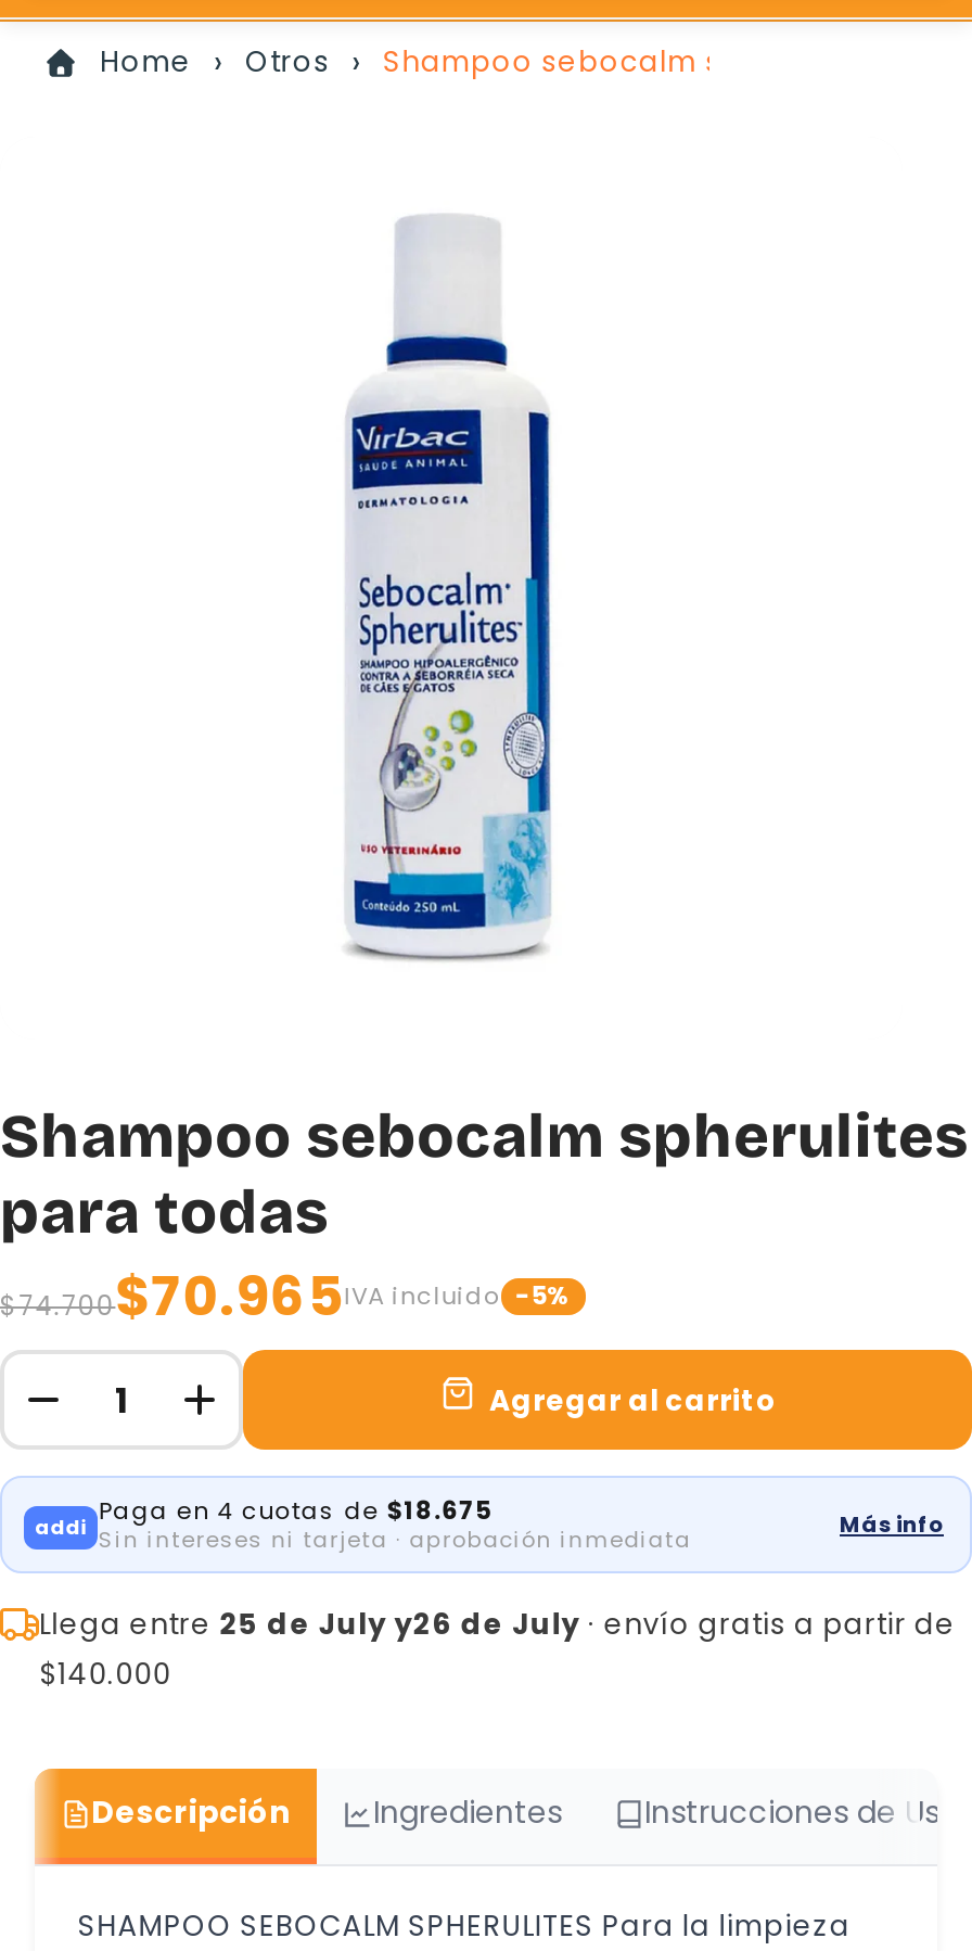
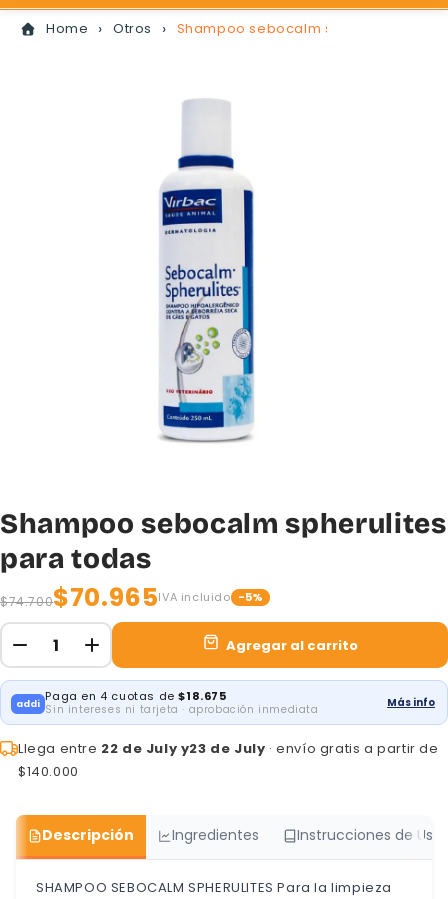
- Llega entre 25 de July y26 de July · envío gratis a partir de
+ Llega entre 22 de July y23 de July · envío gratis a partir de
